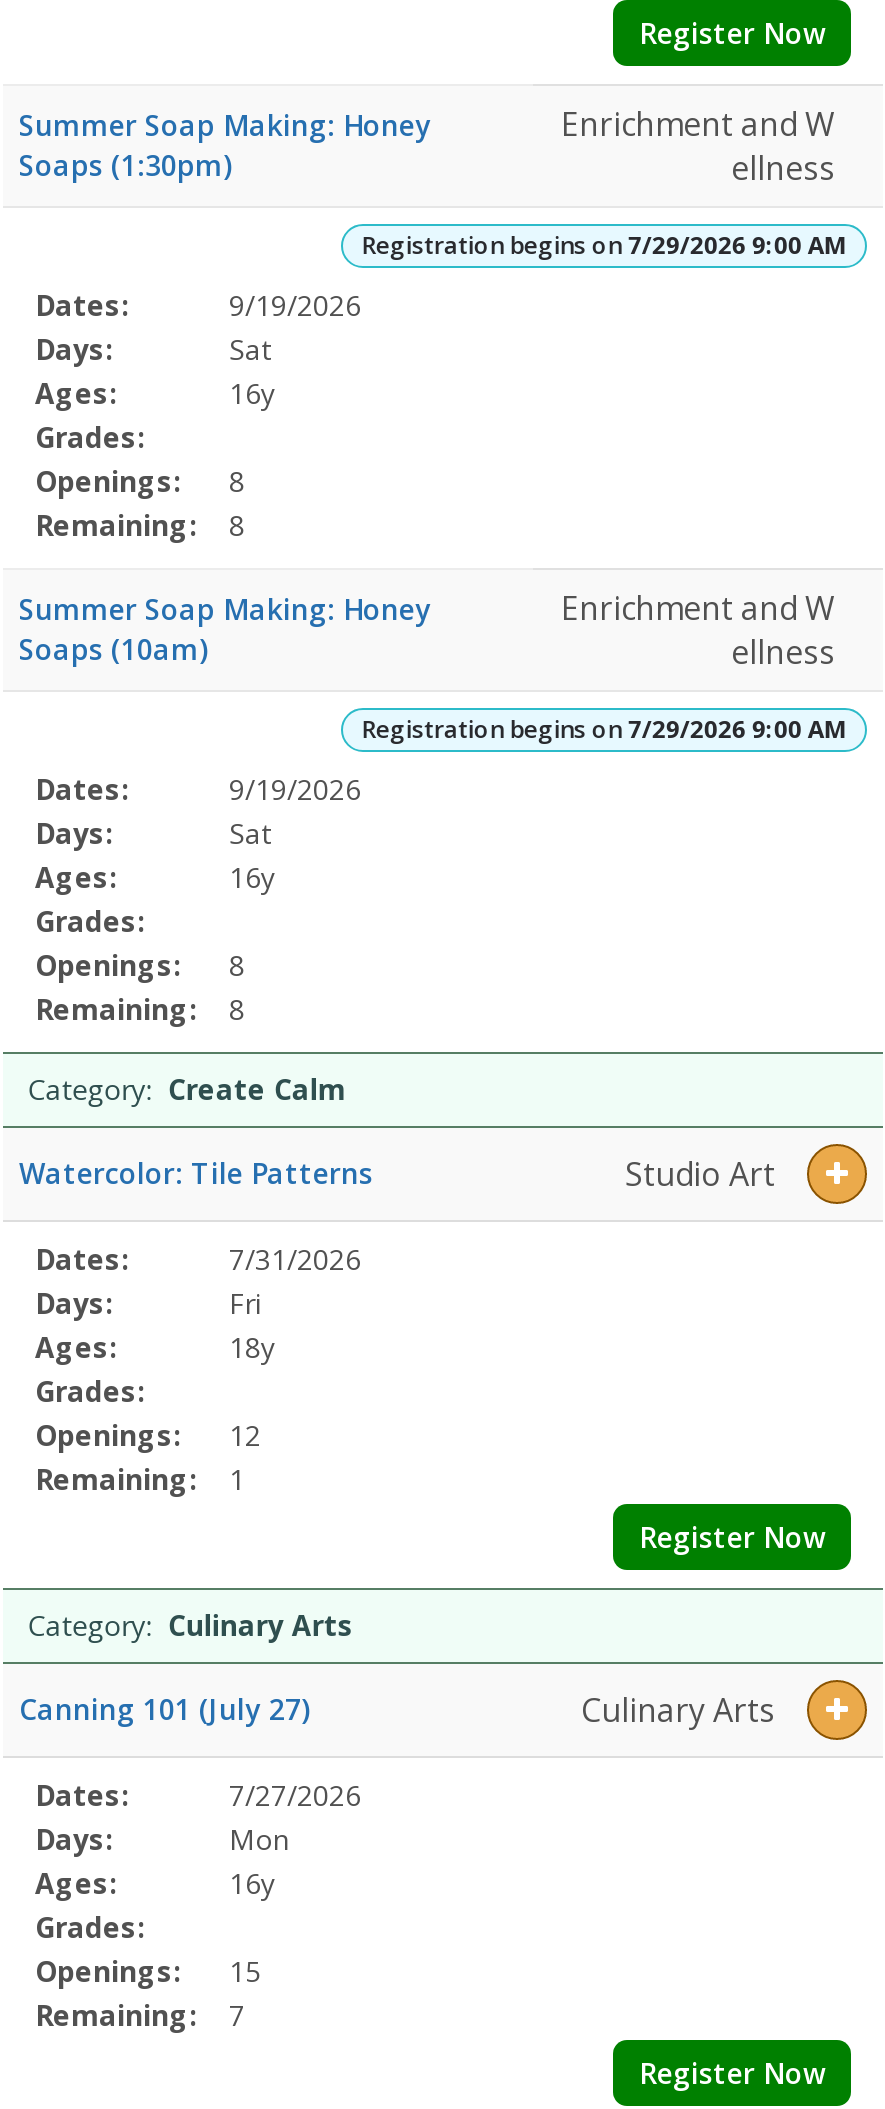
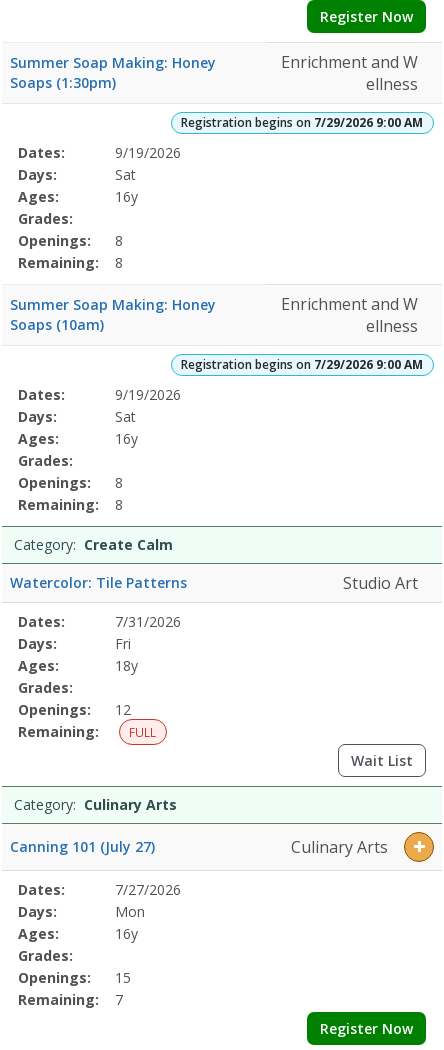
- 1
+ FULL

- Register Now
+ Wait List
